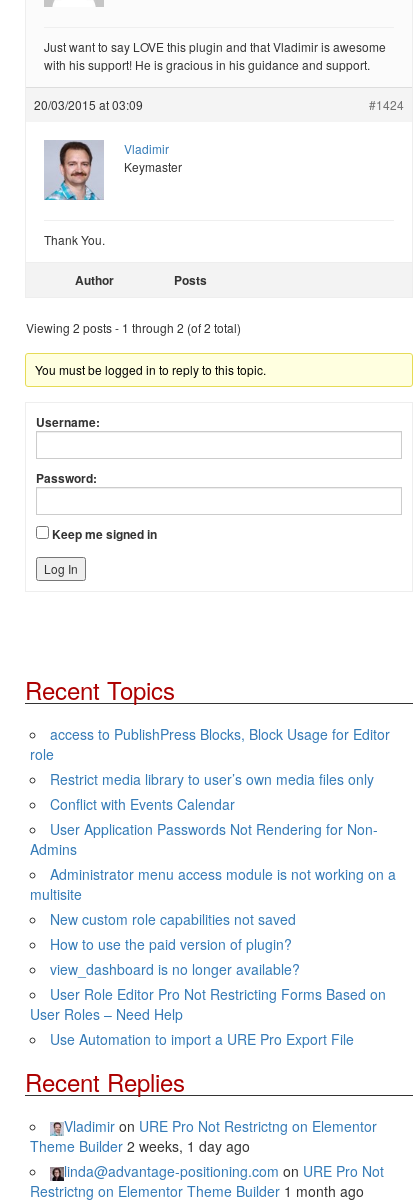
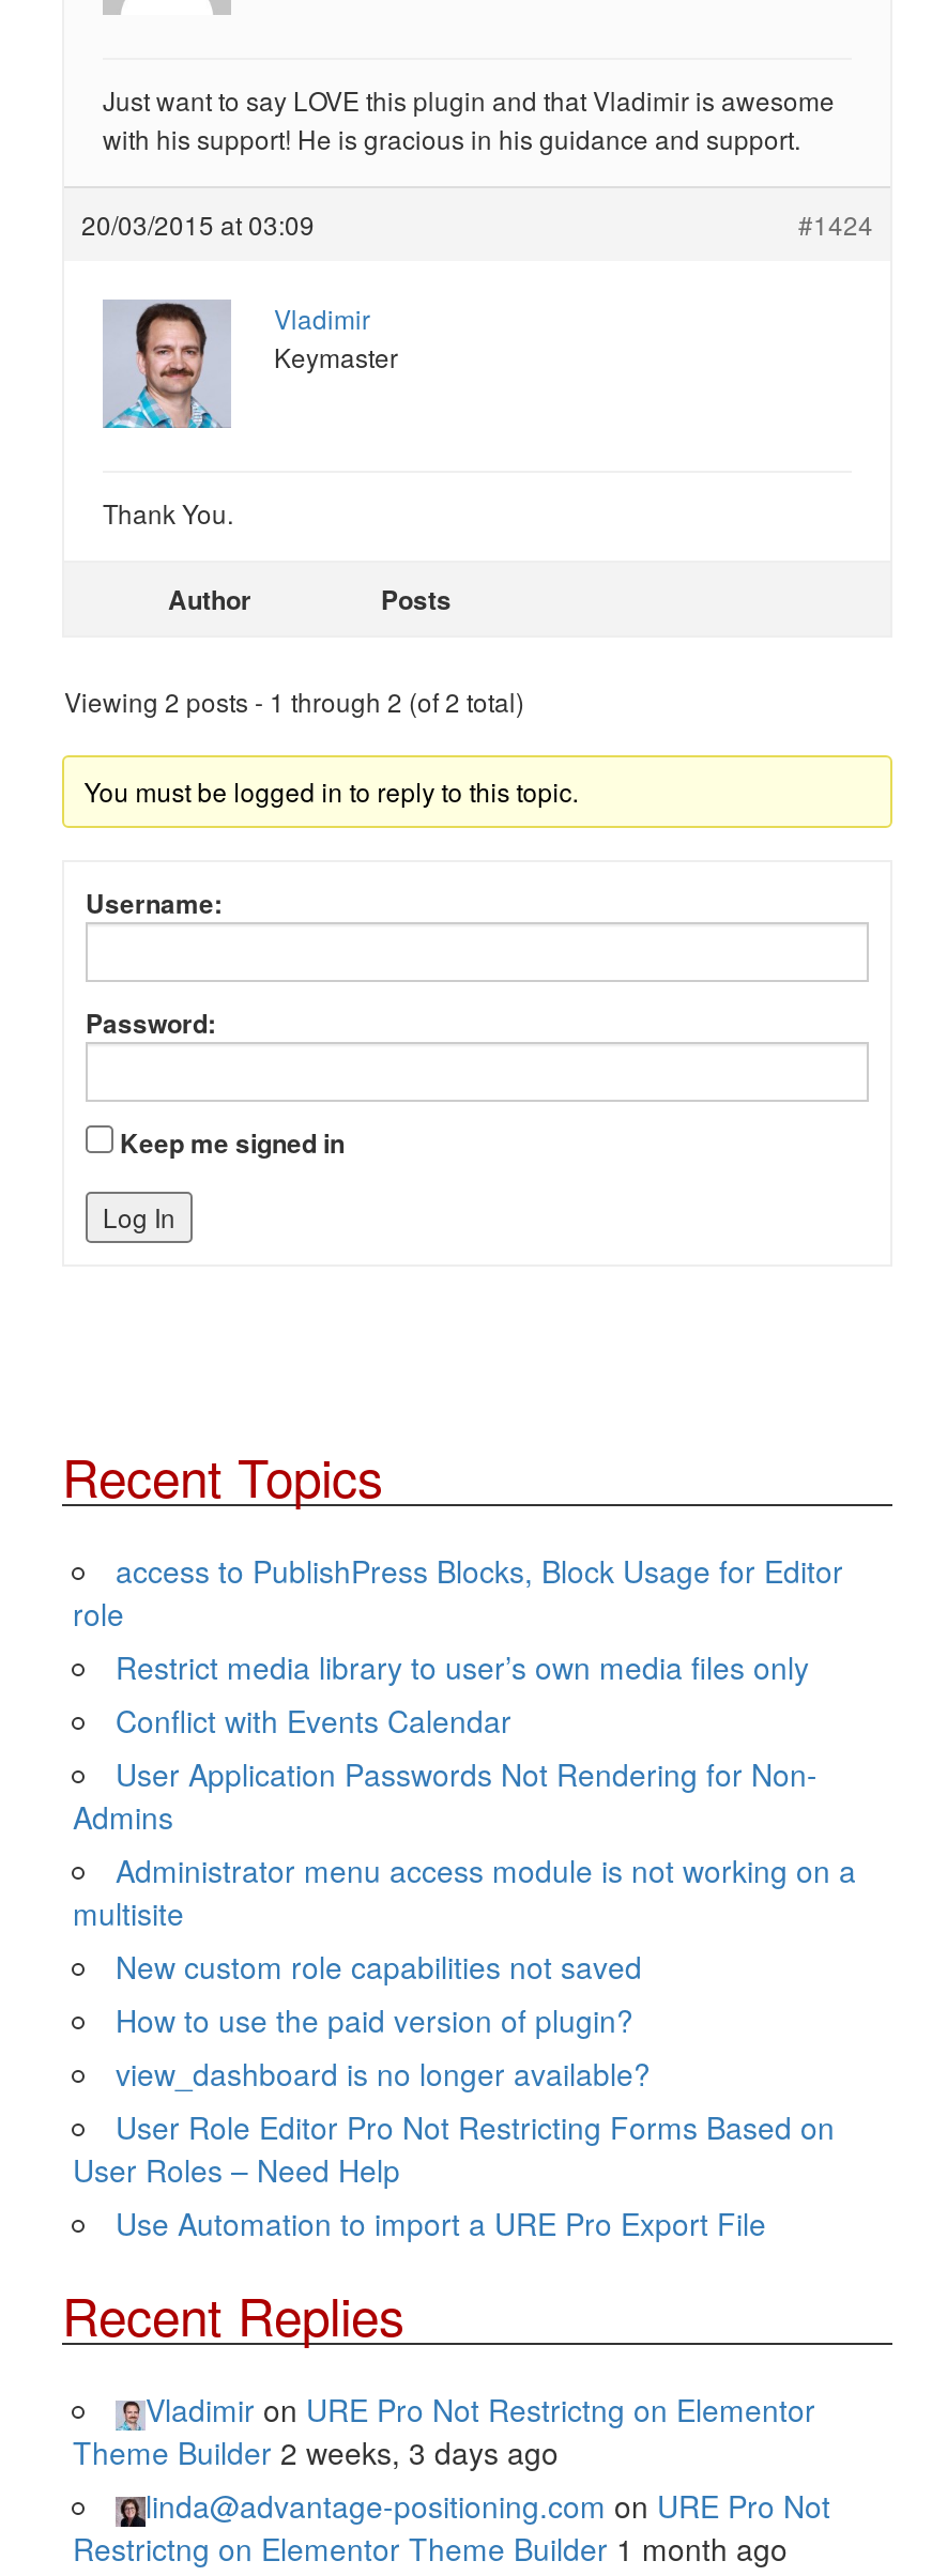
- Theme Builder 2 weeks, 1 day ago
+ Theme Builder 2 weeks, 3 days ago
